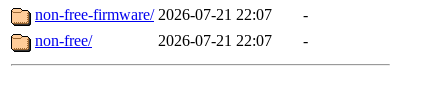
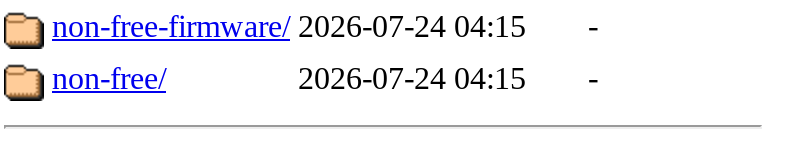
- non-free-firmware/ 2026-07-21 22:07
+ non-free-firmware/ 2026-07-24 04:15

- 2026-07-21 22:07
+ 2026-07-24 04:15
